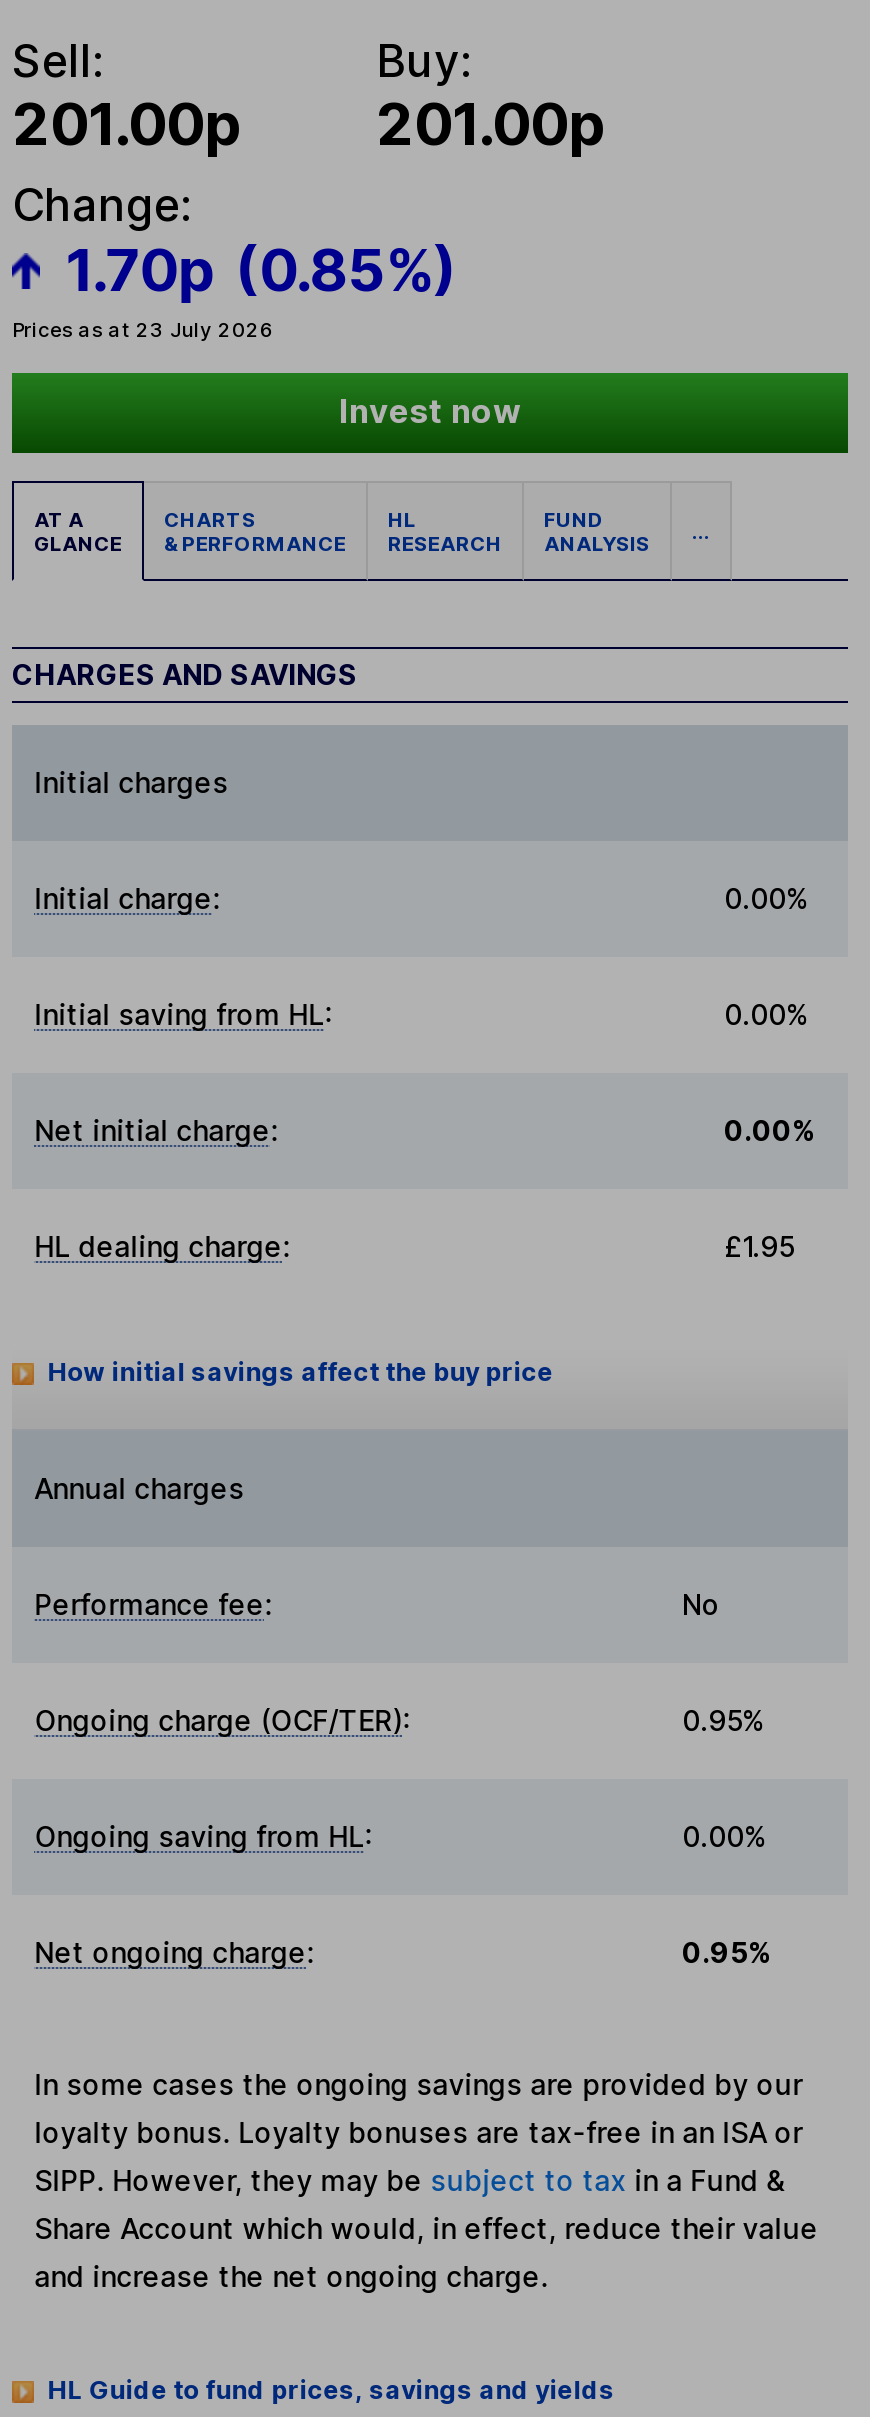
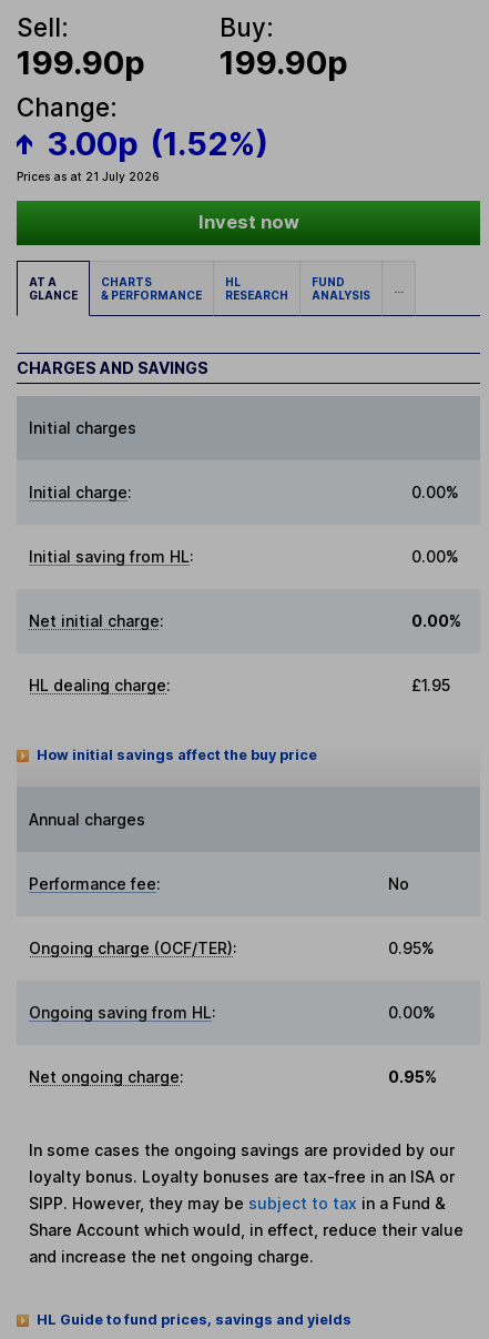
- 201.00p
+ 199.90p

- 201.00p
+ 199.90p

- 1.70p (0.85%)
- Prices as at 23 July 2026
+ 3.00p (1.52%)
+ Prices as at 21 July 2026
